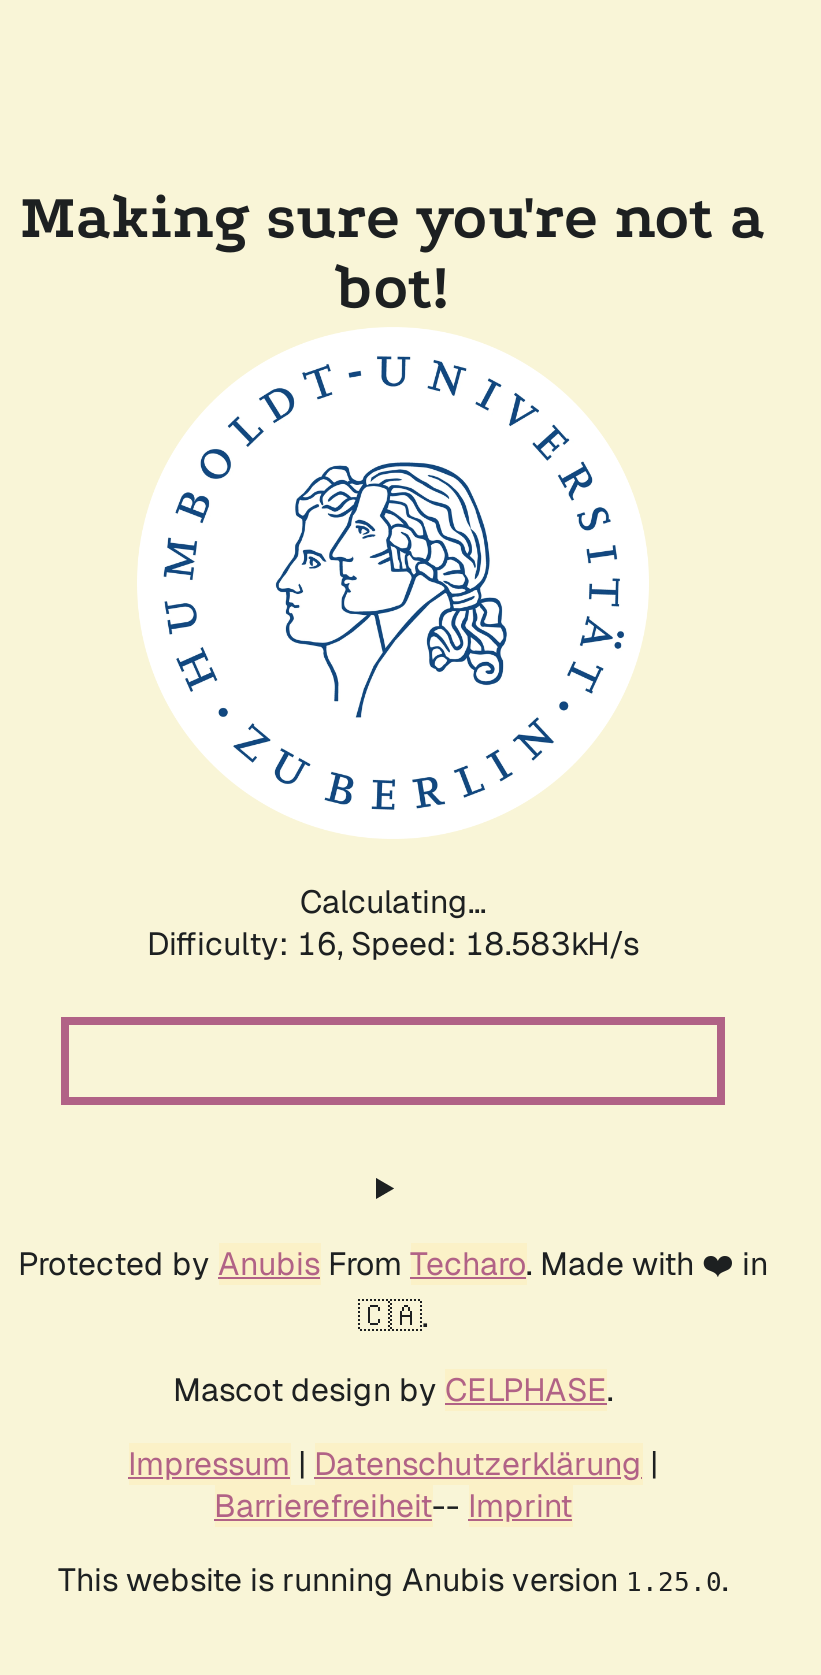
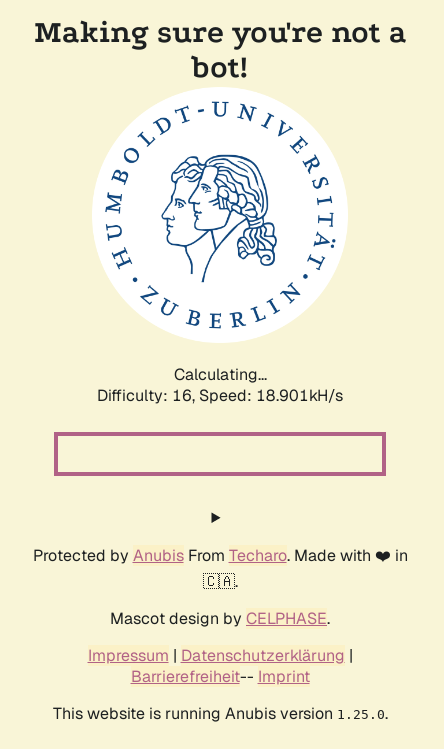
- Difficulty: 16, Speed: 18.583kH/s
+ Difficulty: 16, Speed: 18.901kH/s
